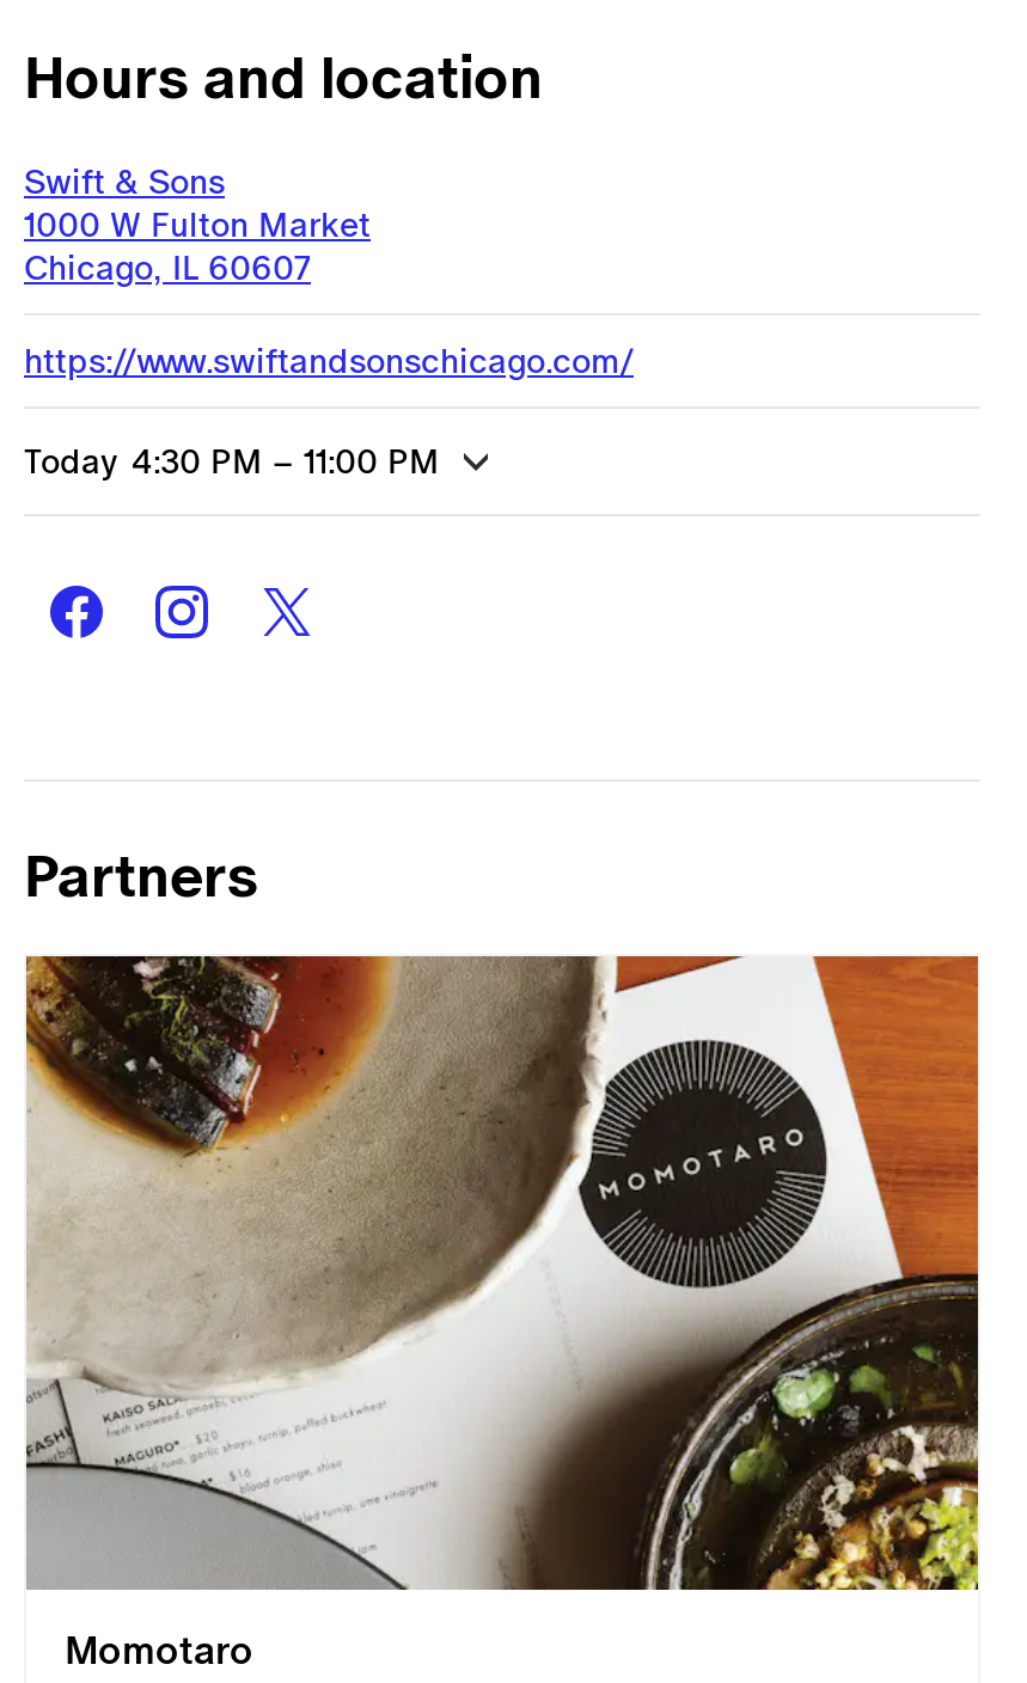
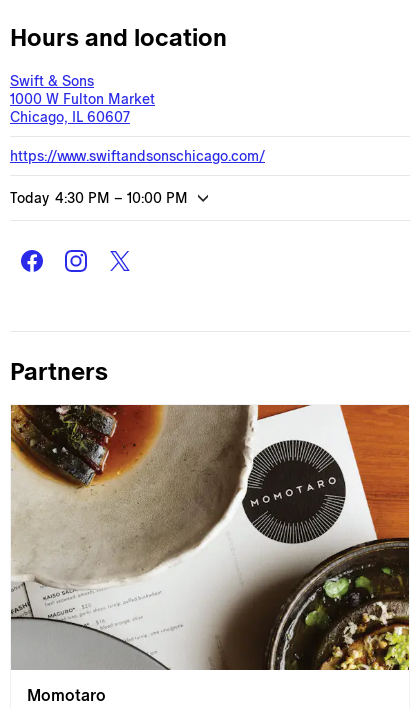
- Today 4:30 PM – 11:00 PM
+ Today 4:30 PM – 10:00 PM
